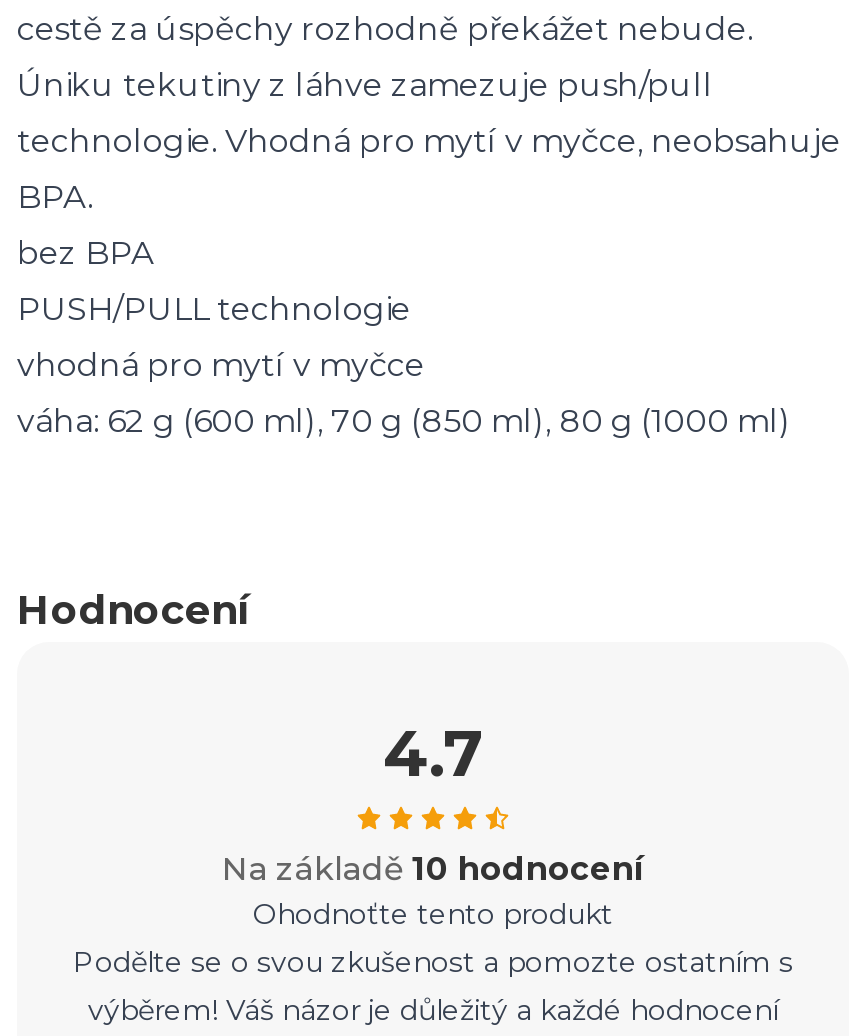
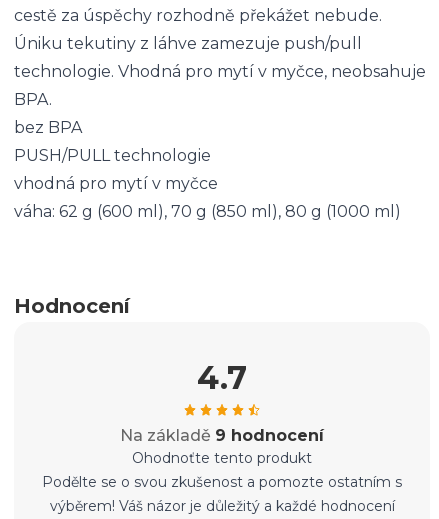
- Na základě 10 hodnocení
+ Na základě 9 hodnocení
